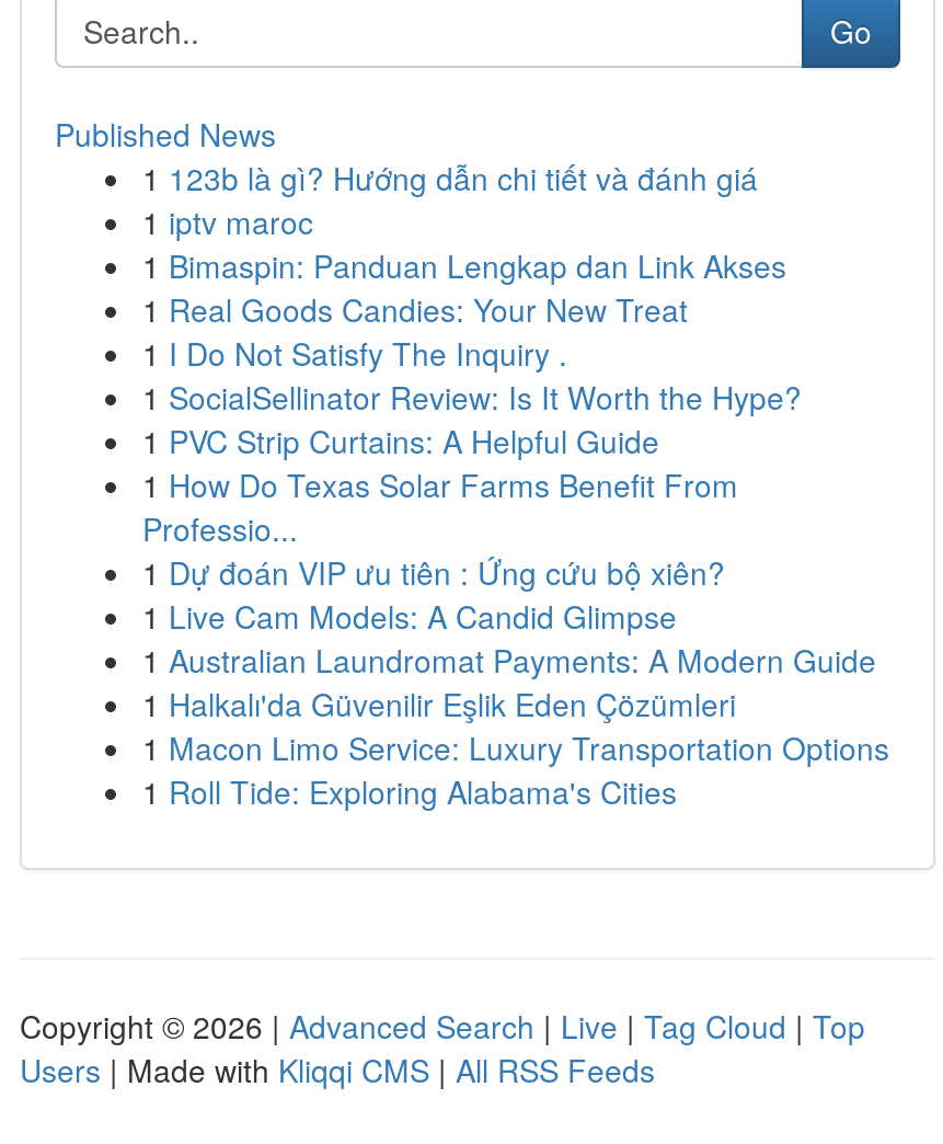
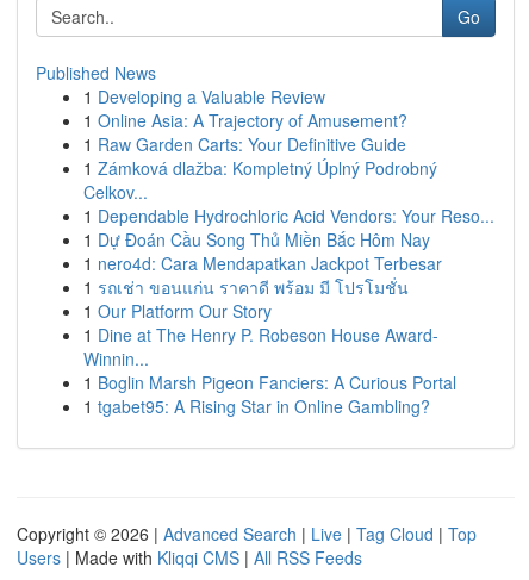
- 1 123b là gì? Hướng dẫn chi tiết và đánh giá
- 1 iptv maroc
- 1 Bimaspin: Panduan Lengkap dan Link Akses
- 1 Real Goods Candies: Your New Treat
- 1 I Do Not Satisfy The Inquiry .
- 1 SocialSellinator Review: Is It Worth the Hype?
- 1 PVC Strip Curtains: A Helpful Guide
- 1 How Do Texas Solar Farms Benefit From
- Professio...
- 1 Dự đoán VIP ưu tiên : Ứng cứu bộ xiên?
- 1 Live Cam Models: A Candid Glimpse
- 1 Australian Laundromat Payments: A Modern Guide
- 1 Halkalı'da Güvenilir Eşlik Eden Çözümleri
- 1 Macon Limo Service: Luxury Transportation Options
- 1 Roll Tide: Exploring Alabama's Cities
+ 1 Developing a Valuable Review
+ 1 Online Asia: A Trajectory of Amusement?
+ 1 Raw Garden Carts: Your Definitive Guide
+ 1 Zámková dlažba: Kompletný Úplný Podrobný
+ Celkov...
+ 1 Dependable Hydrochloric Acid Vendors: Your Reso...
+ 1 Dự Đoán Cầu Song Thủ Miền Bắc Hôm Nay
+ 1 nero4d: Cara Mendapatkan Jackpot Terbesar
+ 1 รถเช่า ขอนแก่น ราคาดี พร้อม มี โปรโมชั่น
+ 1 Our Platform Our Story
+ 1 Dine at The Henry P. Robeson House Award-
+ Winnin...
+ 1 Boglin Marsh Pigeon Fanciers: A Curious Portal
+ 1 tgabet95: A Rising Star in Online Gambling?
